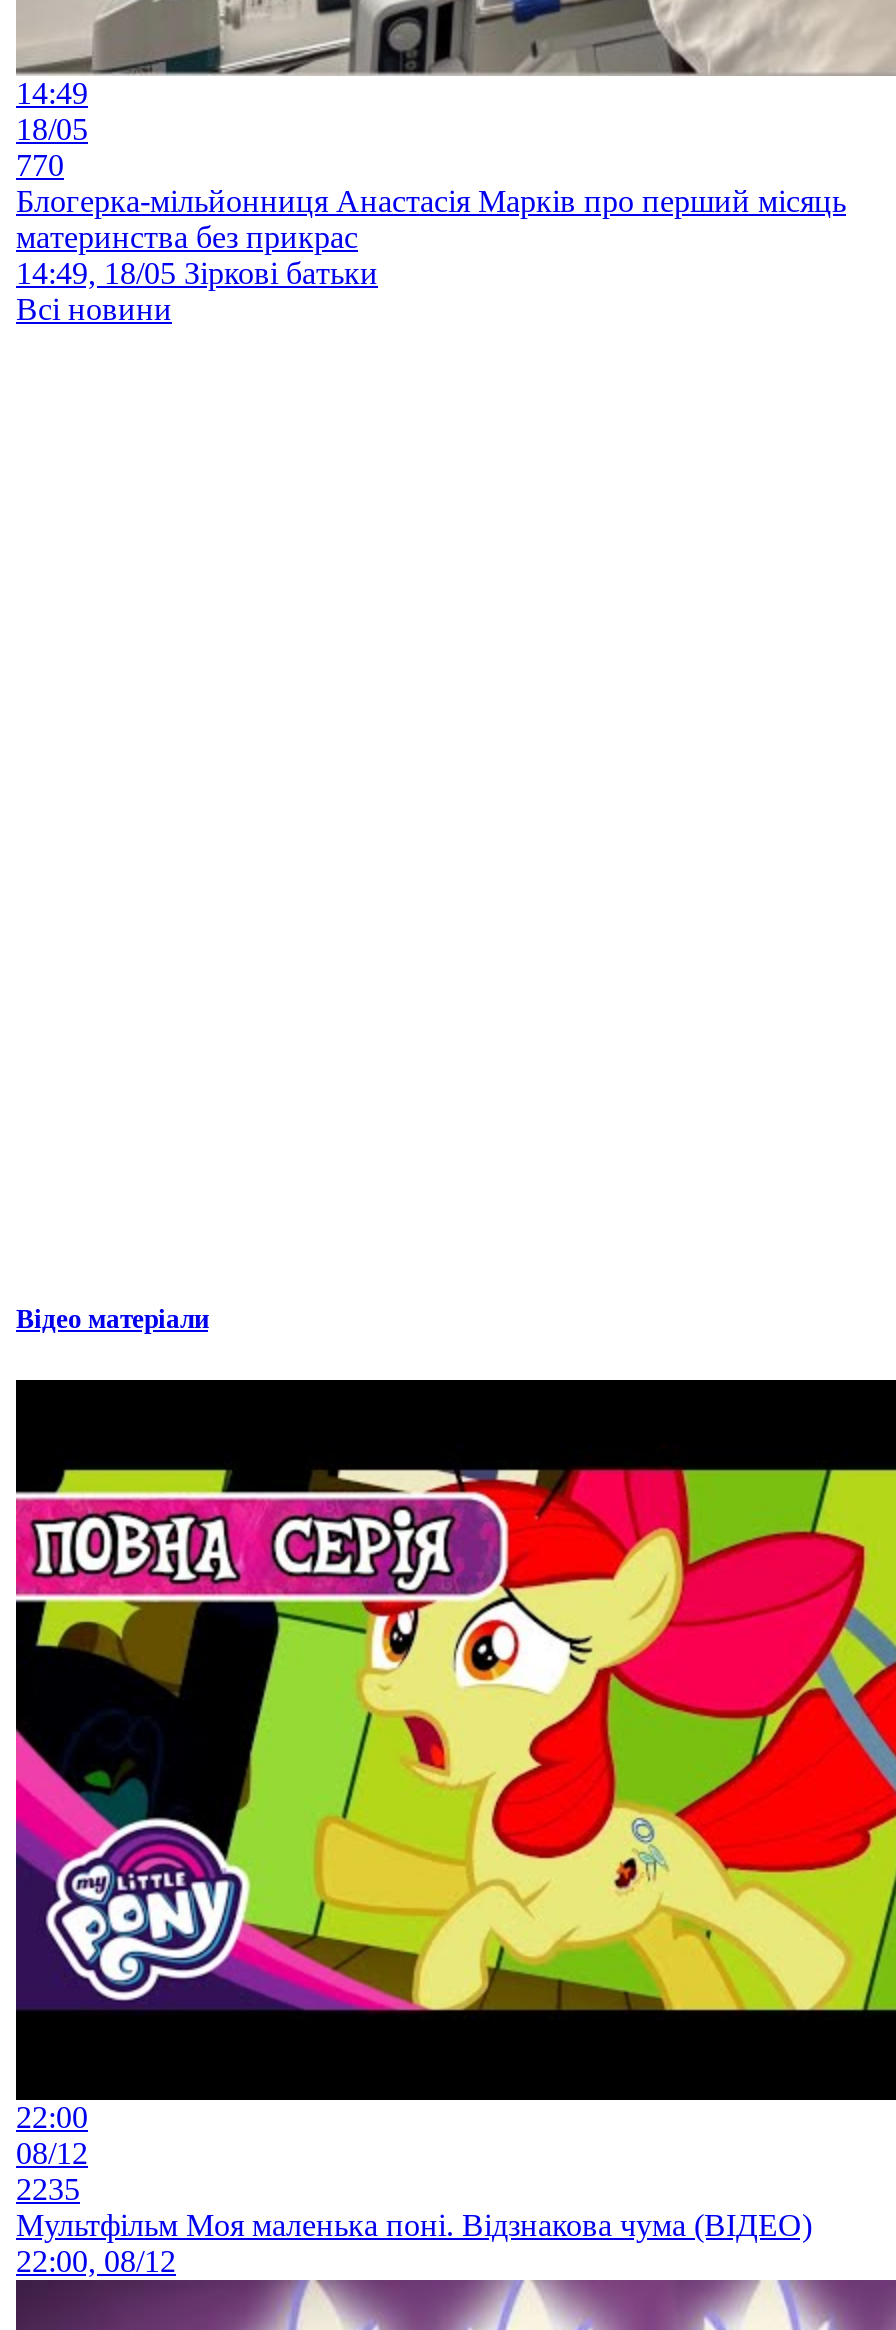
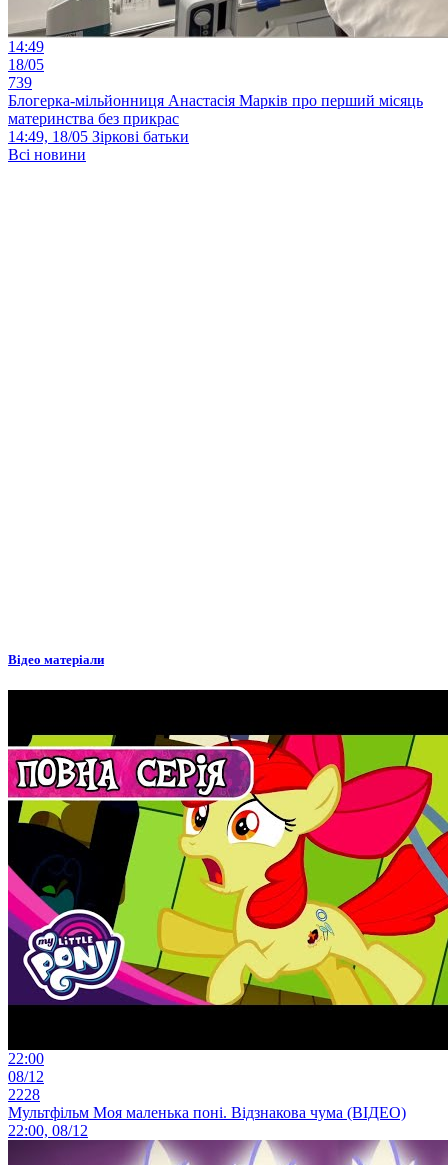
- 770
+ 739

- 2235
+ 2228
